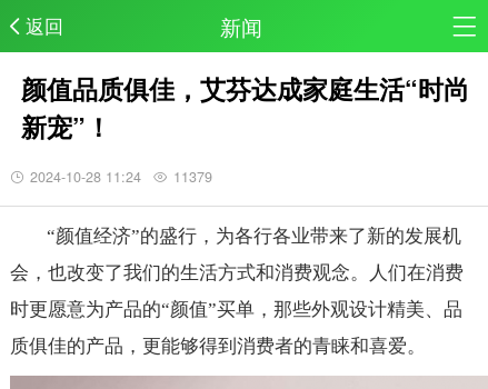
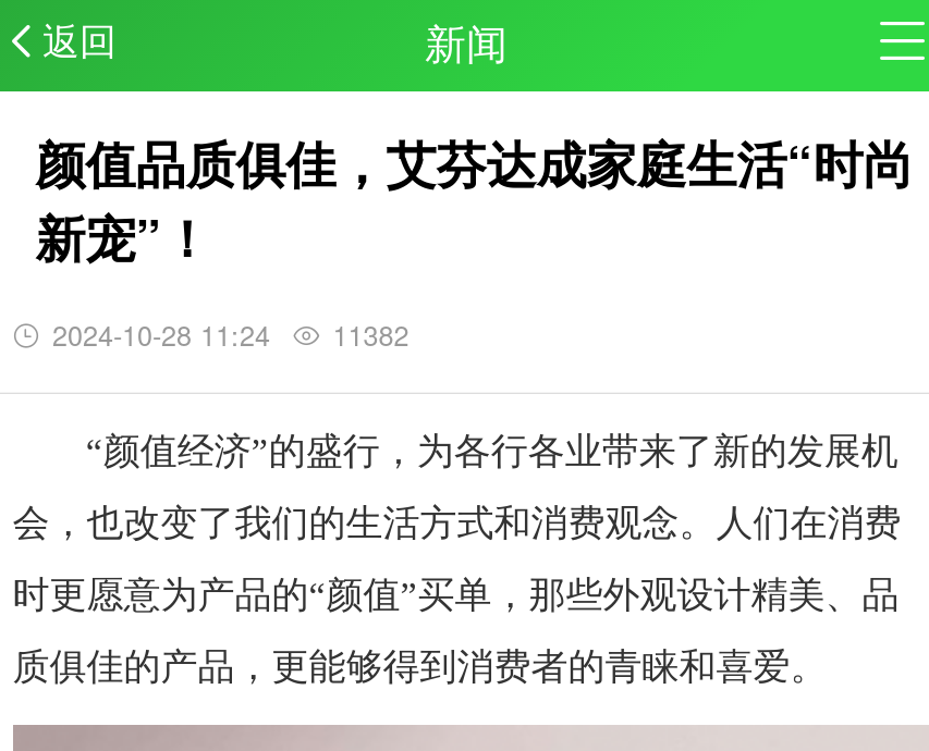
- 2024-10-28 11:24 11379
+ 2024-10-28 11:24 11382
